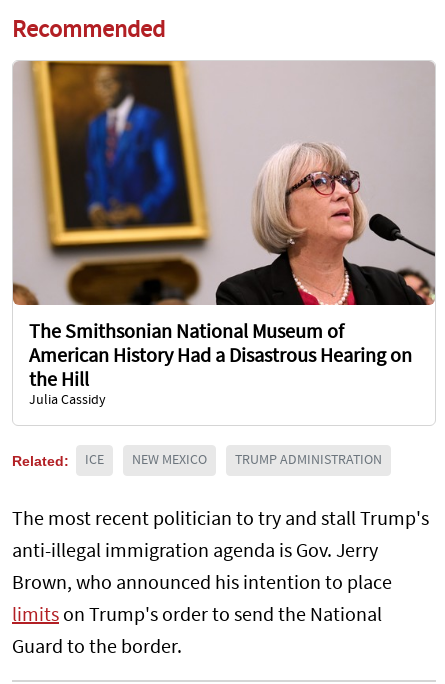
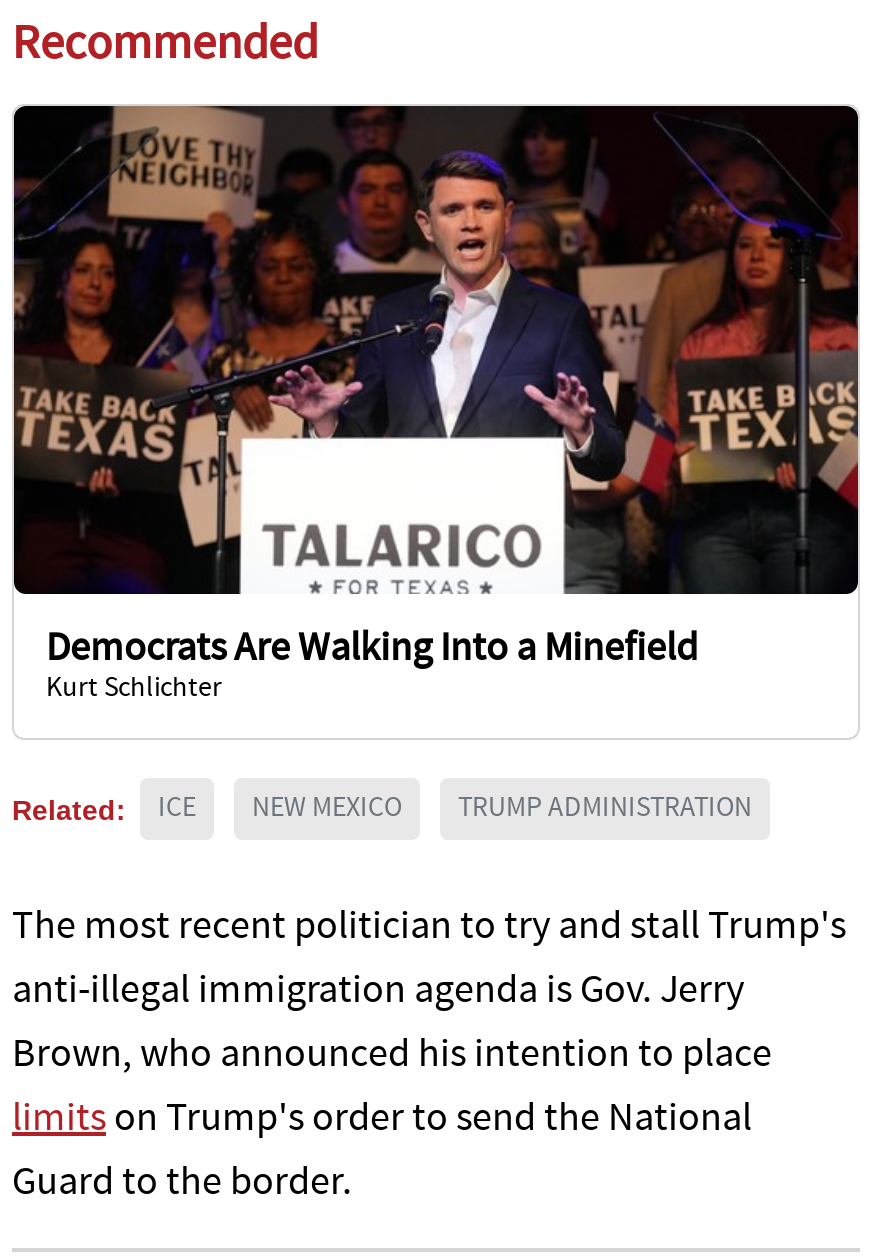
- [image]
- The Smithsonian National Museum of
- American History Had a Disastrous Hearing on
- the Hill
- Julia Cassidy
+ [image]
+ Democrats Are Walking Into a Minefield
+ Kurt Schlichter
